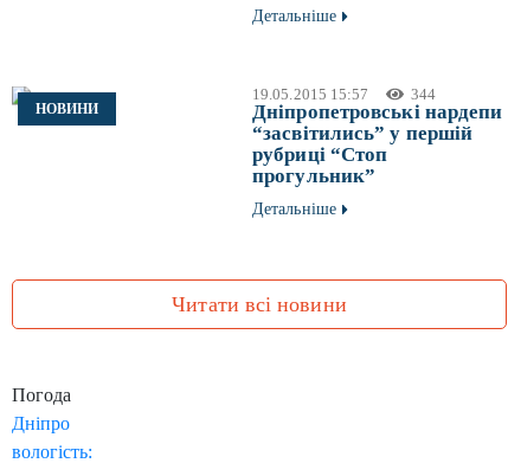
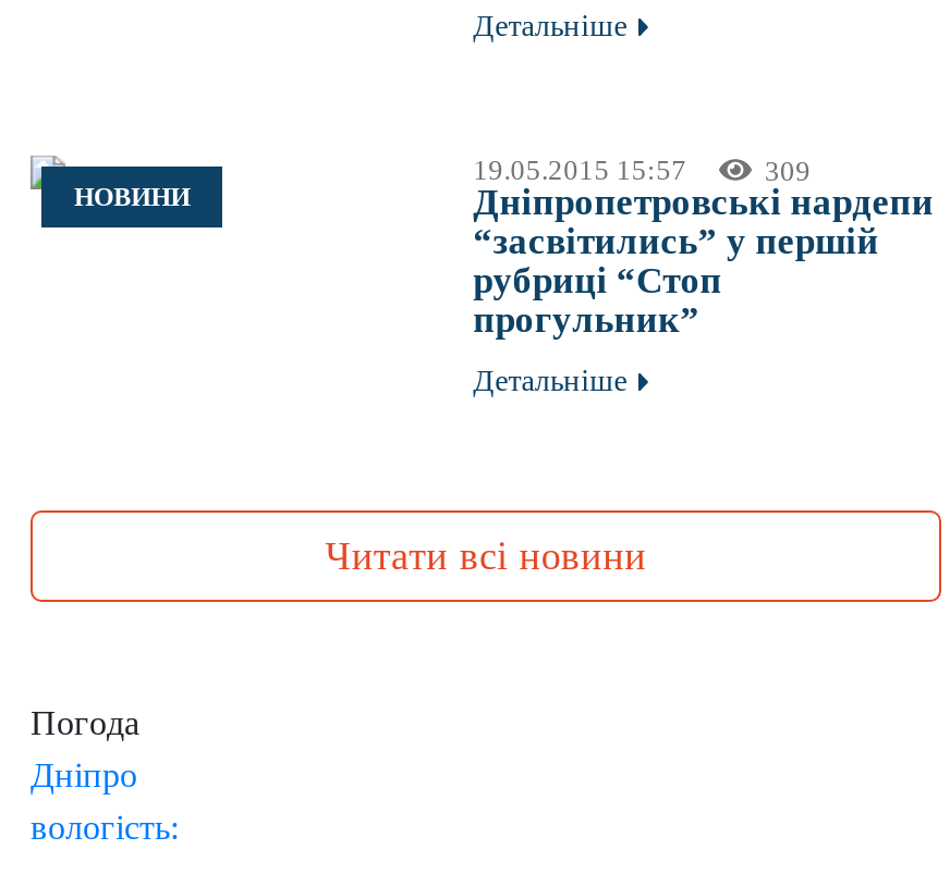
- 344
+ 309
